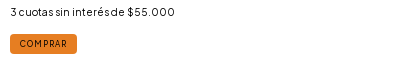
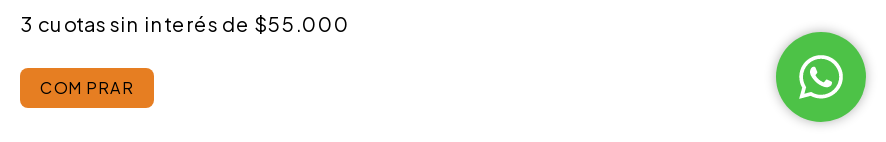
+ [image]
